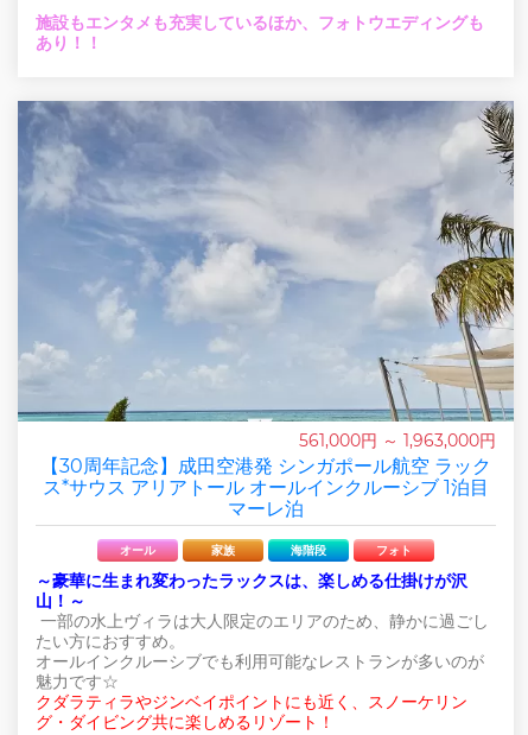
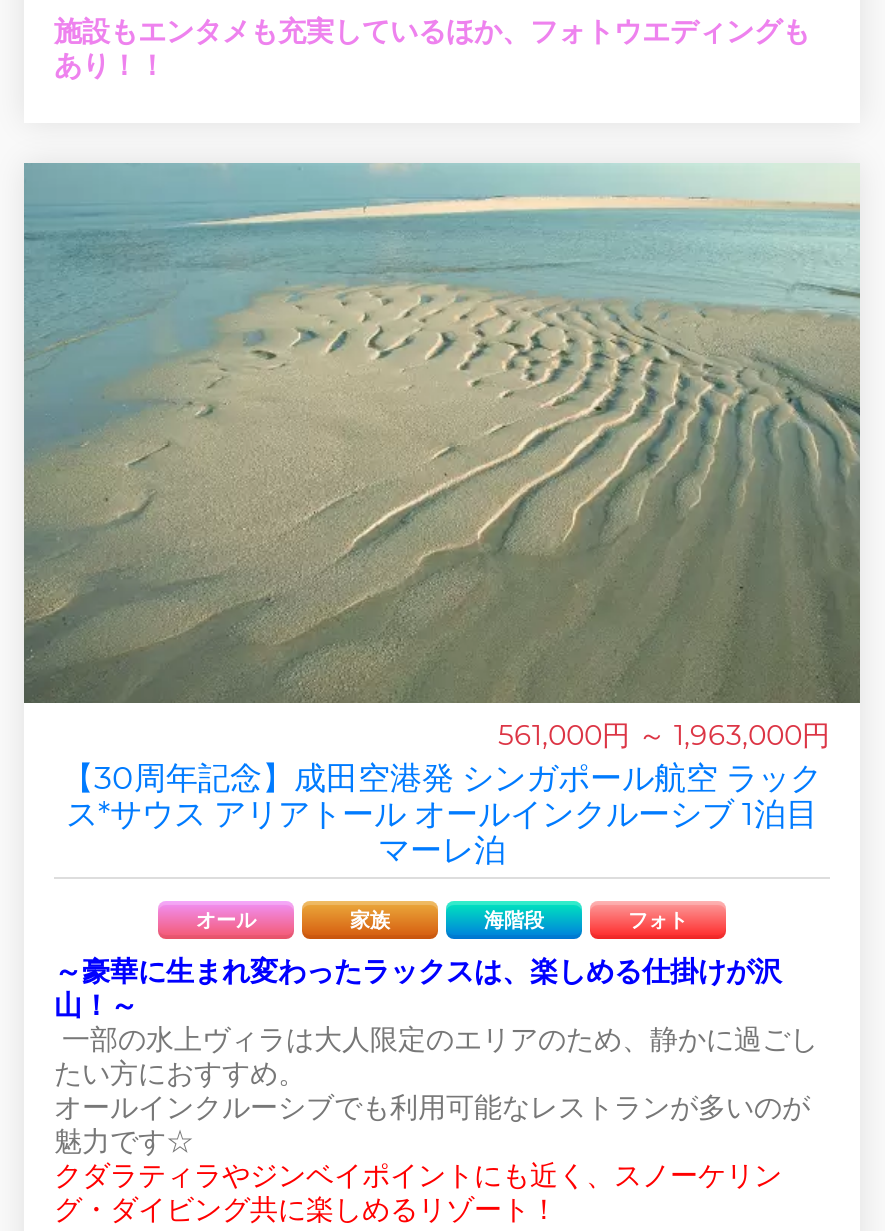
- [image]
+ [image]
